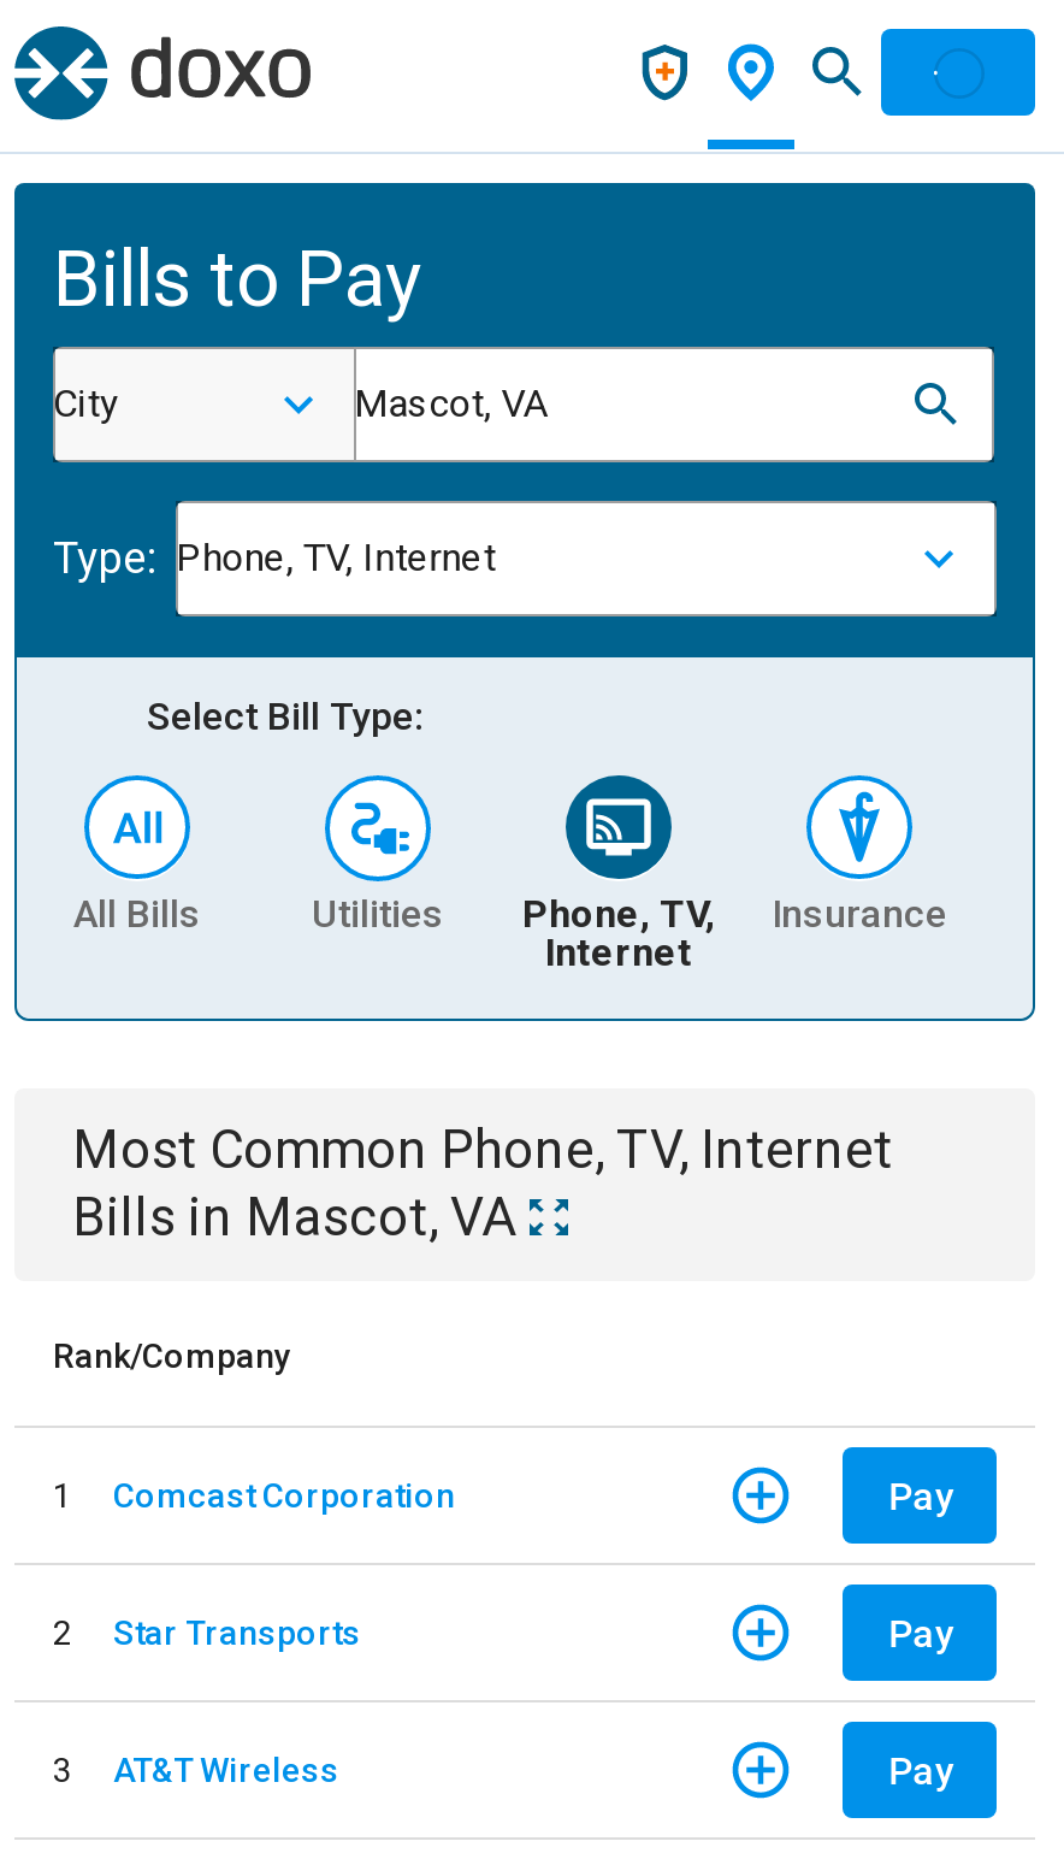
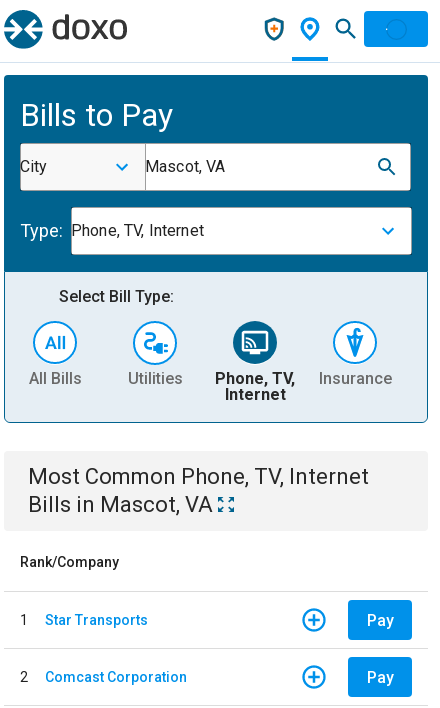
moved down: 2 | Comcast Corporation

- Pay

- 3
- AT&T Wireless
